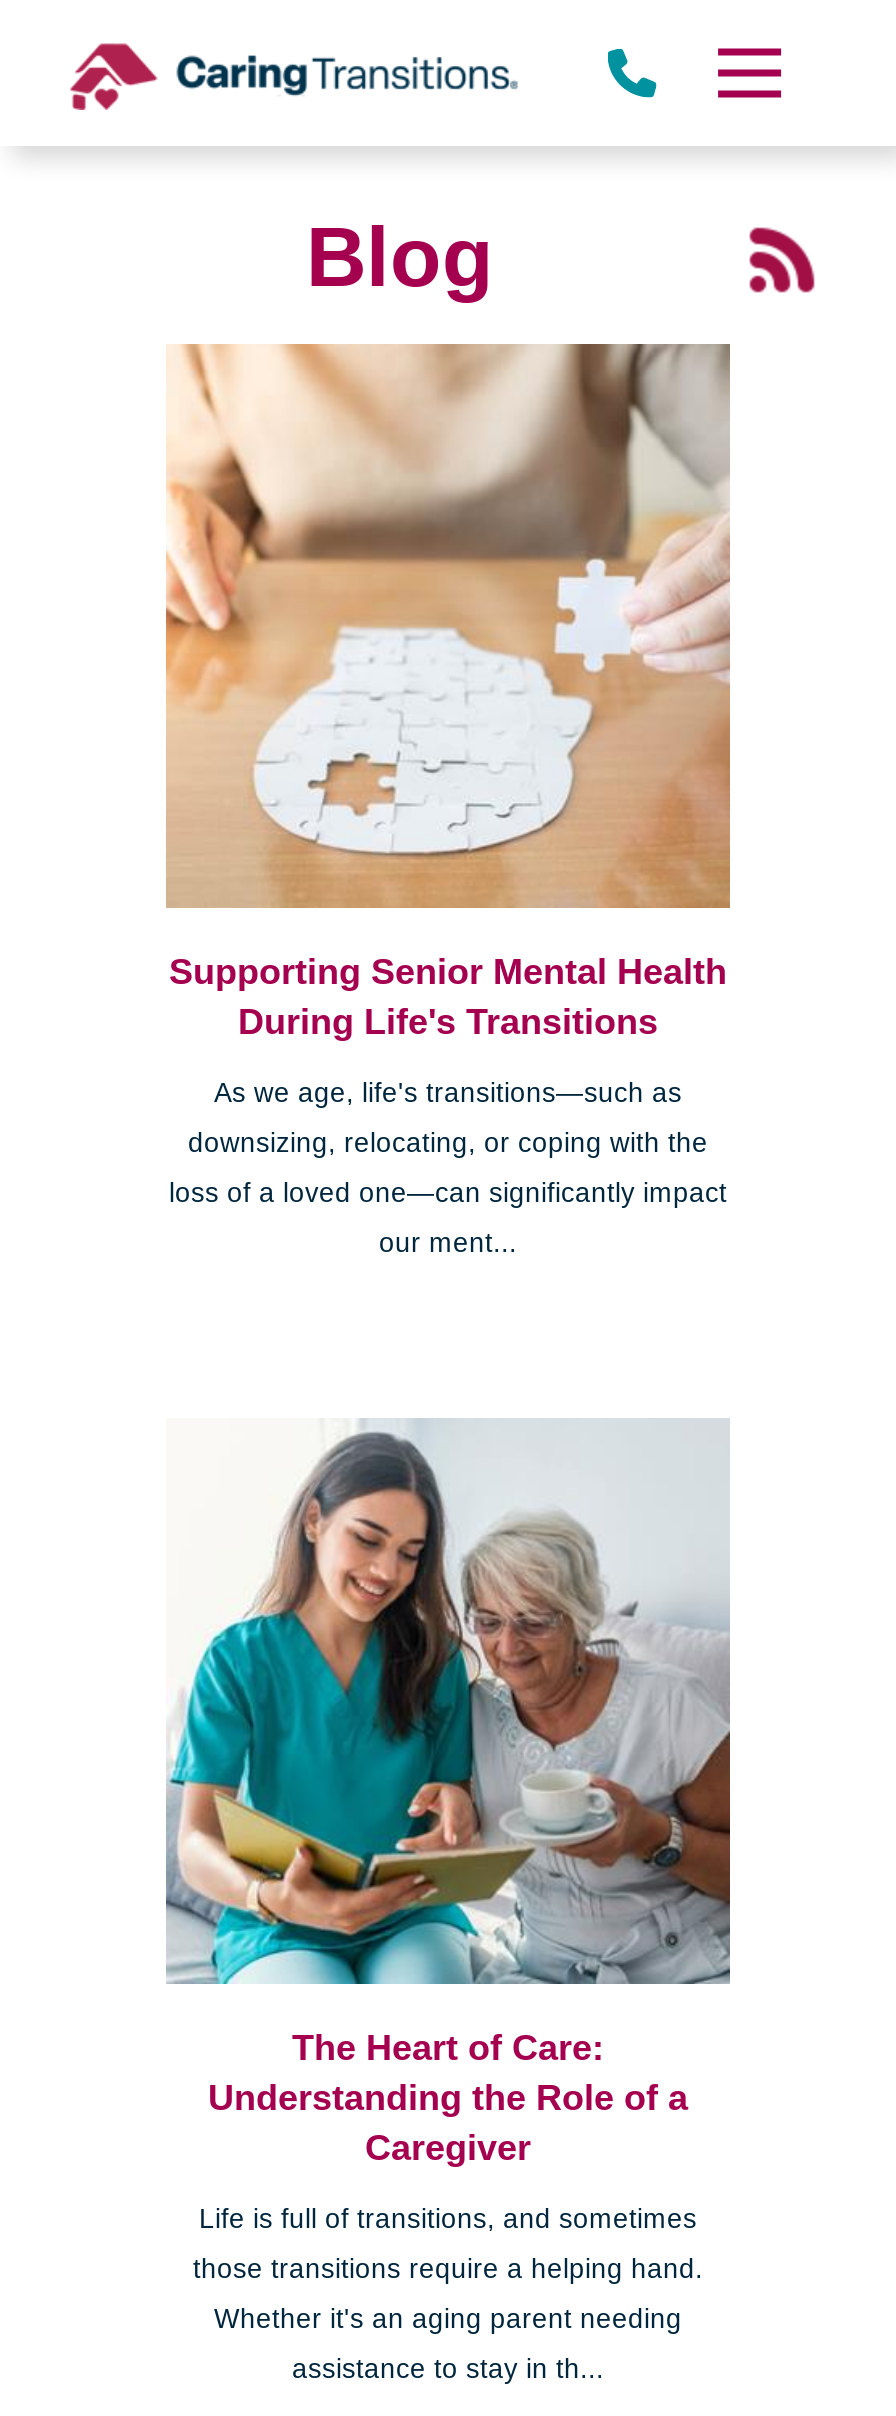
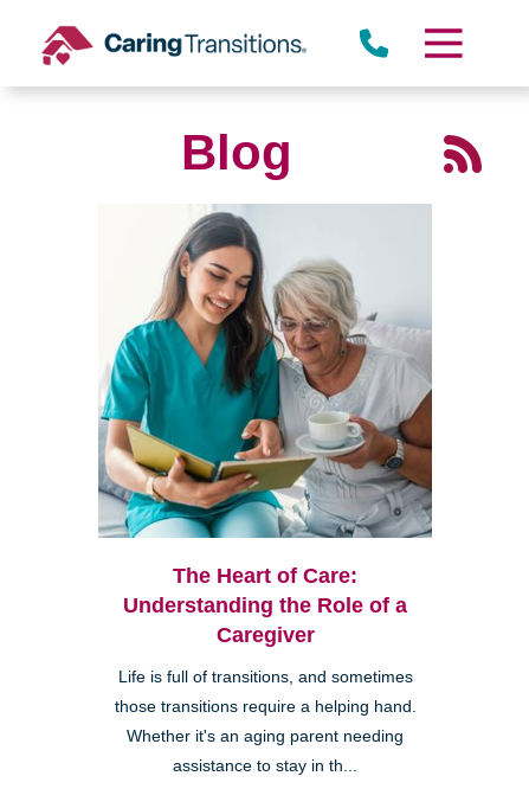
- [image]
- Supporting Senior Mental Health
- During Life's Transitions
- As we age, life's transitions—such as
- downsizing, relocating, or coping with the
- loss of a loved one—can significantly impact
- our ment...
